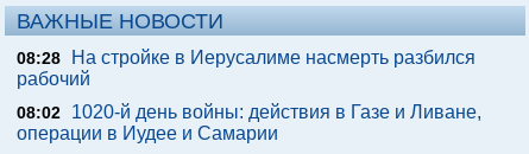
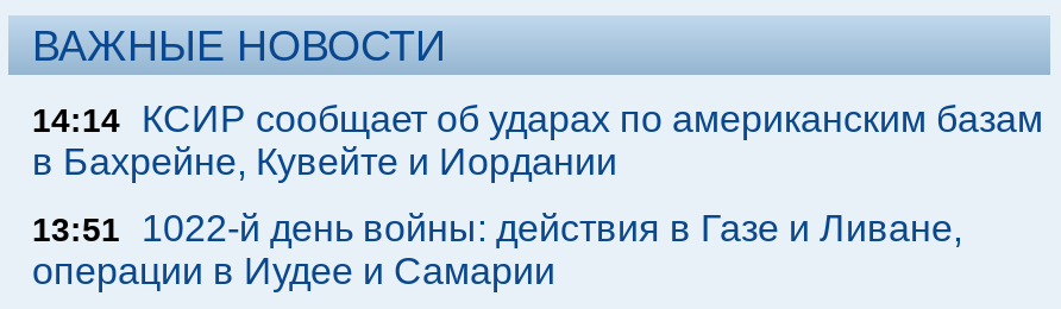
- 08:28 На стройке в Иерусалиме насмерть разбился
- рабочий
+ 14:14 КСИР сообщает об ударах по американским базам
+ в Бахрейне, Кувейте и Иордании

- 08:02 1020-й день войны: действия в Газе и Ливане,
+ 13:51 1022-й день войны: действия в Газе и Ливане,
